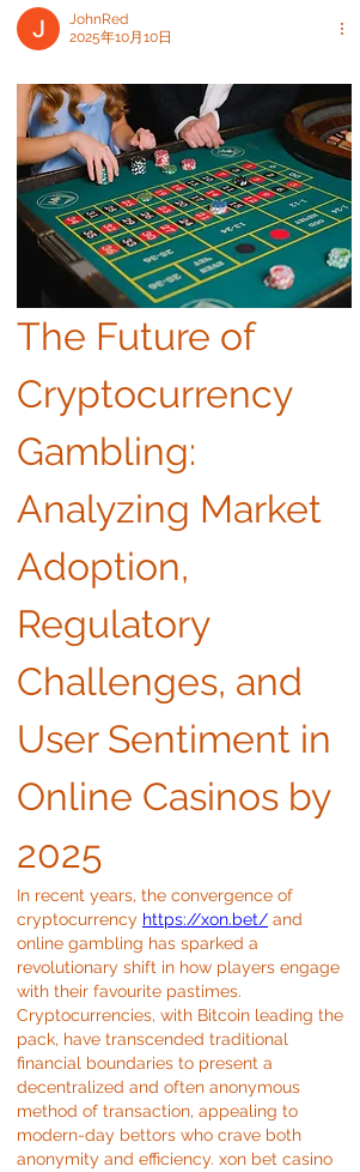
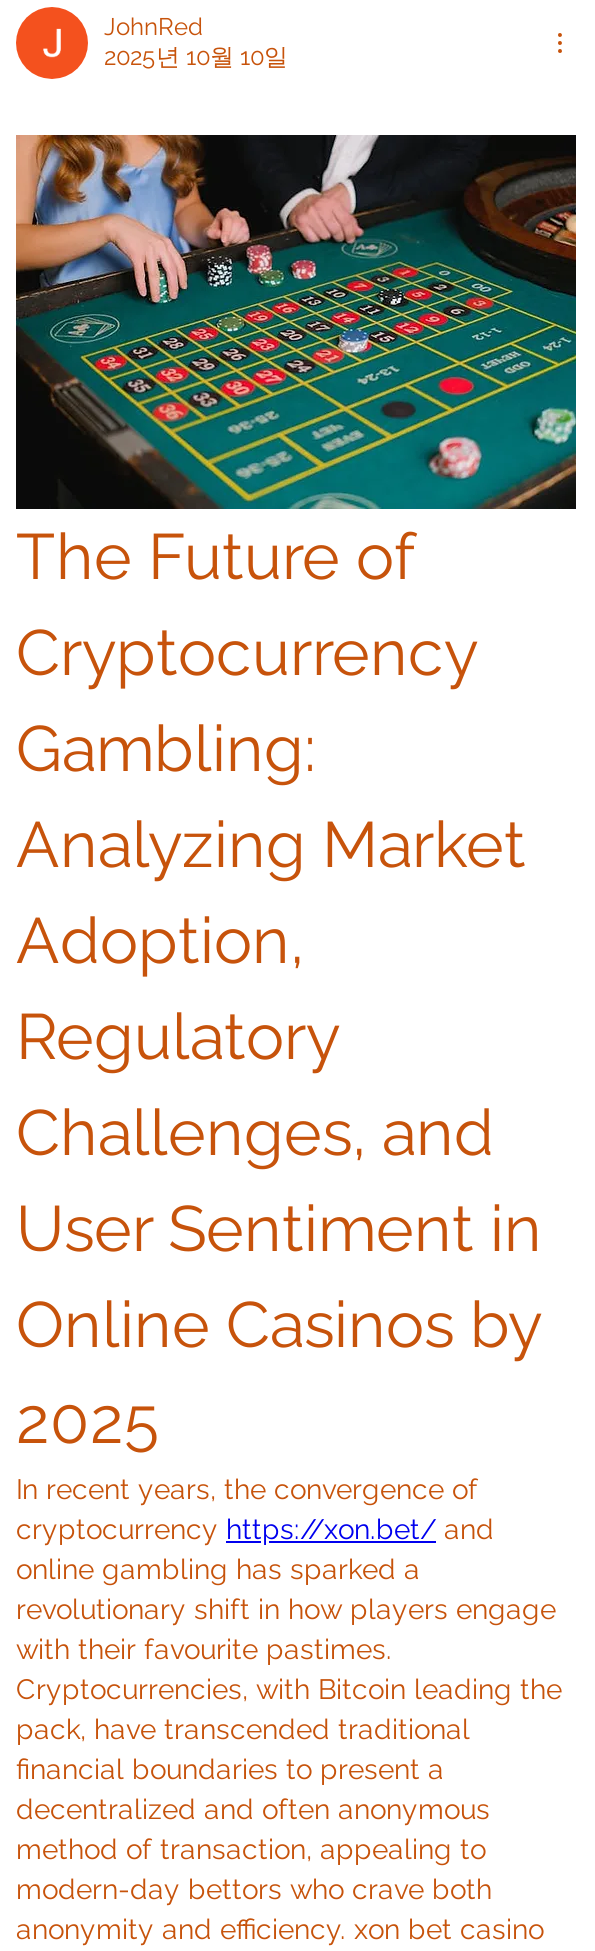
- 2025年10月10日
+ 2025년 10월 10일
